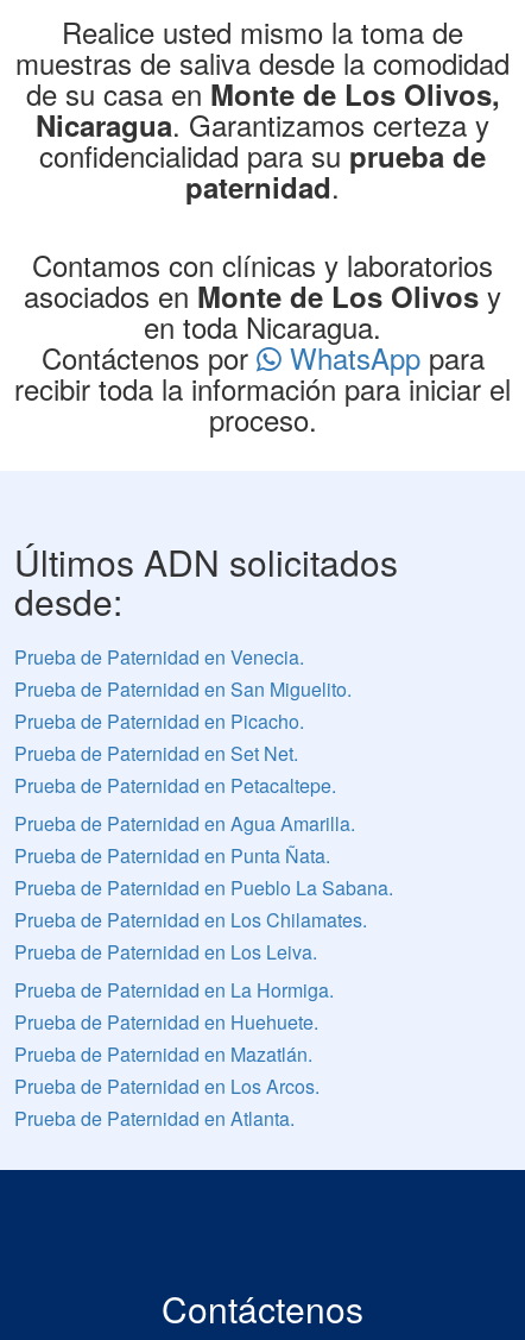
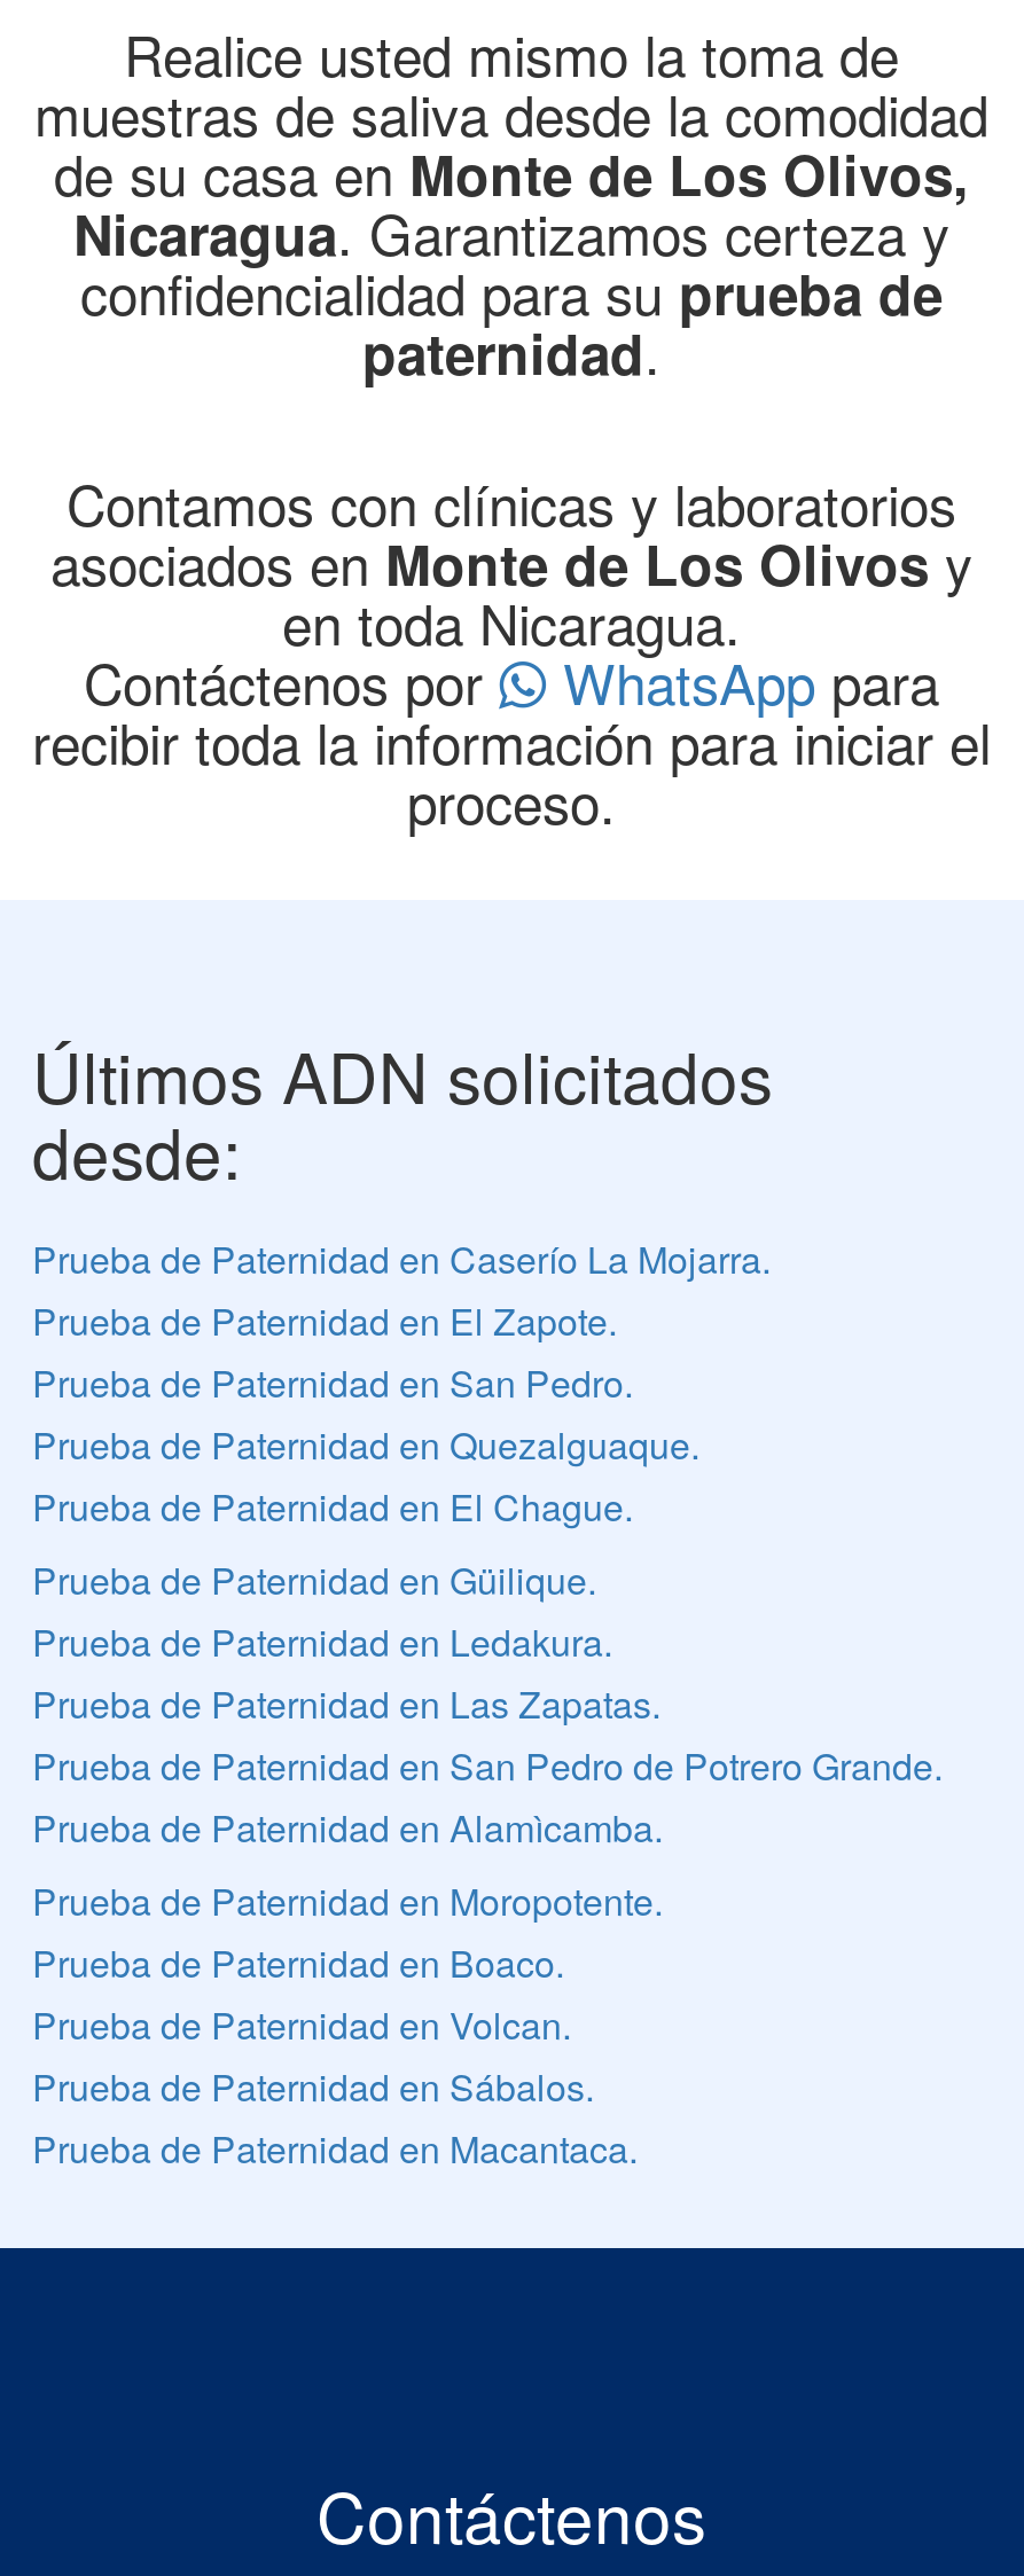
- Prueba de Paternidad en Venecia.
- Prueba de Paternidad en San Miguelito.
- Prueba de Paternidad en Picacho.
- Prueba de Paternidad en Set Net.
- Prueba de Paternidad en Petacaltepe.
- Prueba de Paternidad en Agua Amarilla.
- Prueba de Paternidad en Punta Ñata.
- Prueba de Paternidad en Pueblo La Sabana.
- Prueba de Paternidad en Los Chilamates.
- Prueba de Paternidad en Los Leiva.
- Prueba de Paternidad en La Hormiga.
- Prueba de Paternidad en Huehuete.
- Prueba de Paternidad en Mazatlán.
- Prueba de Paternidad en Los Arcos.
- Prueba de Paternidad en Atlanta.
+ Prueba de Paternidad en Caserío La Mojarra.
+ Prueba de Paternidad en El Zapote.
+ Prueba de Paternidad en San Pedro.
+ Prueba de Paternidad en Quezalguaque.
+ Prueba de Paternidad en El Chague.
+ Prueba de Paternidad en Güilique.
+ Prueba de Paternidad en Ledakura.
+ Prueba de Paternidad en Las Zapatas.
+ Prueba de Paternidad en San Pedro de Potrero Grande.
+ Prueba de Paternidad en Alamìcamba.
+ Prueba de Paternidad en Moropotente.
+ Prueba de Paternidad en Boaco.
+ Prueba de Paternidad en Volcan.
+ Prueba de Paternidad en Sábalos.
+ Prueba de Paternidad en Macantaca.
